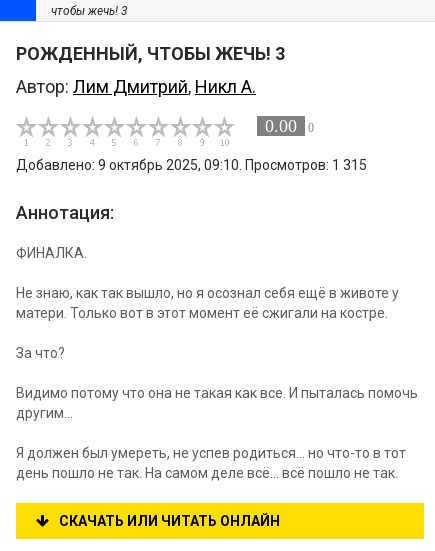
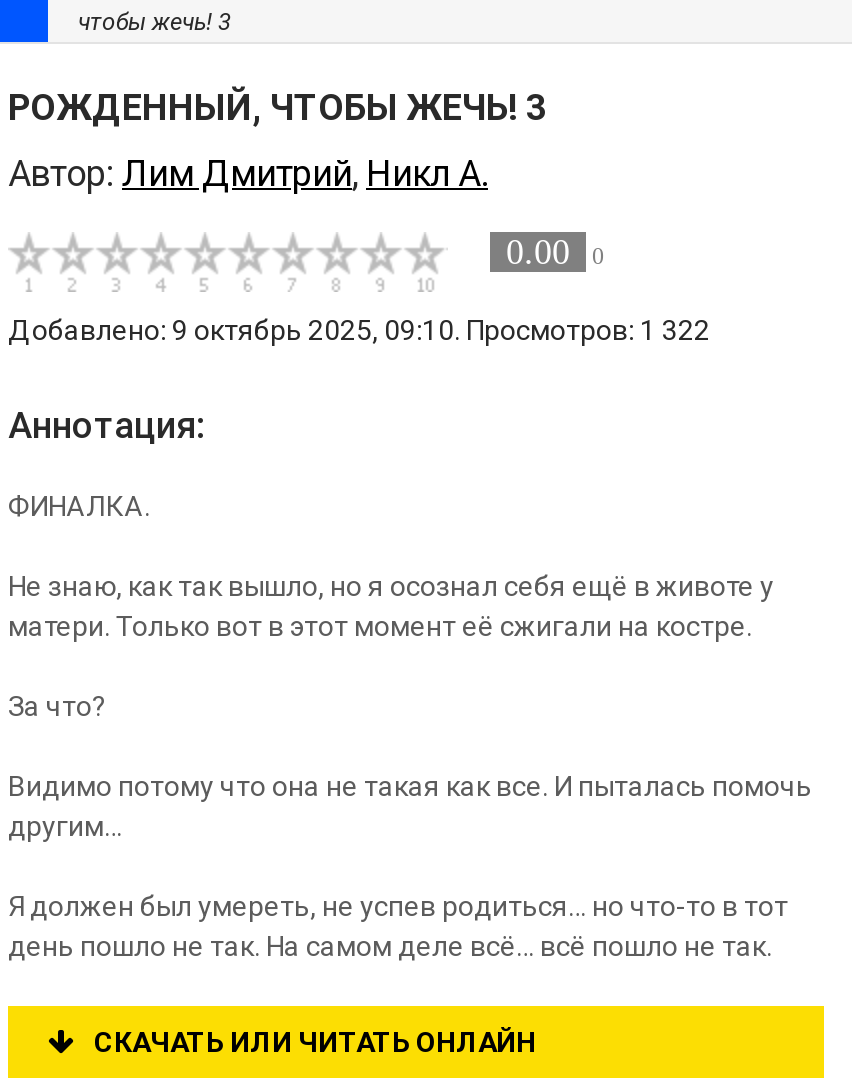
- Добавлено: 9 октябрь 2025, 09:10. Просмотров: 1 315
+ Добавлено: 9 октябрь 2025, 09:10. Просмотров: 1 322
